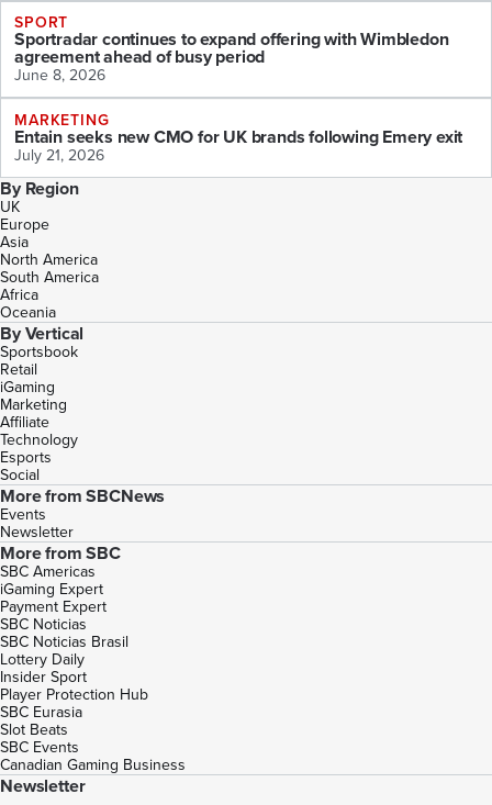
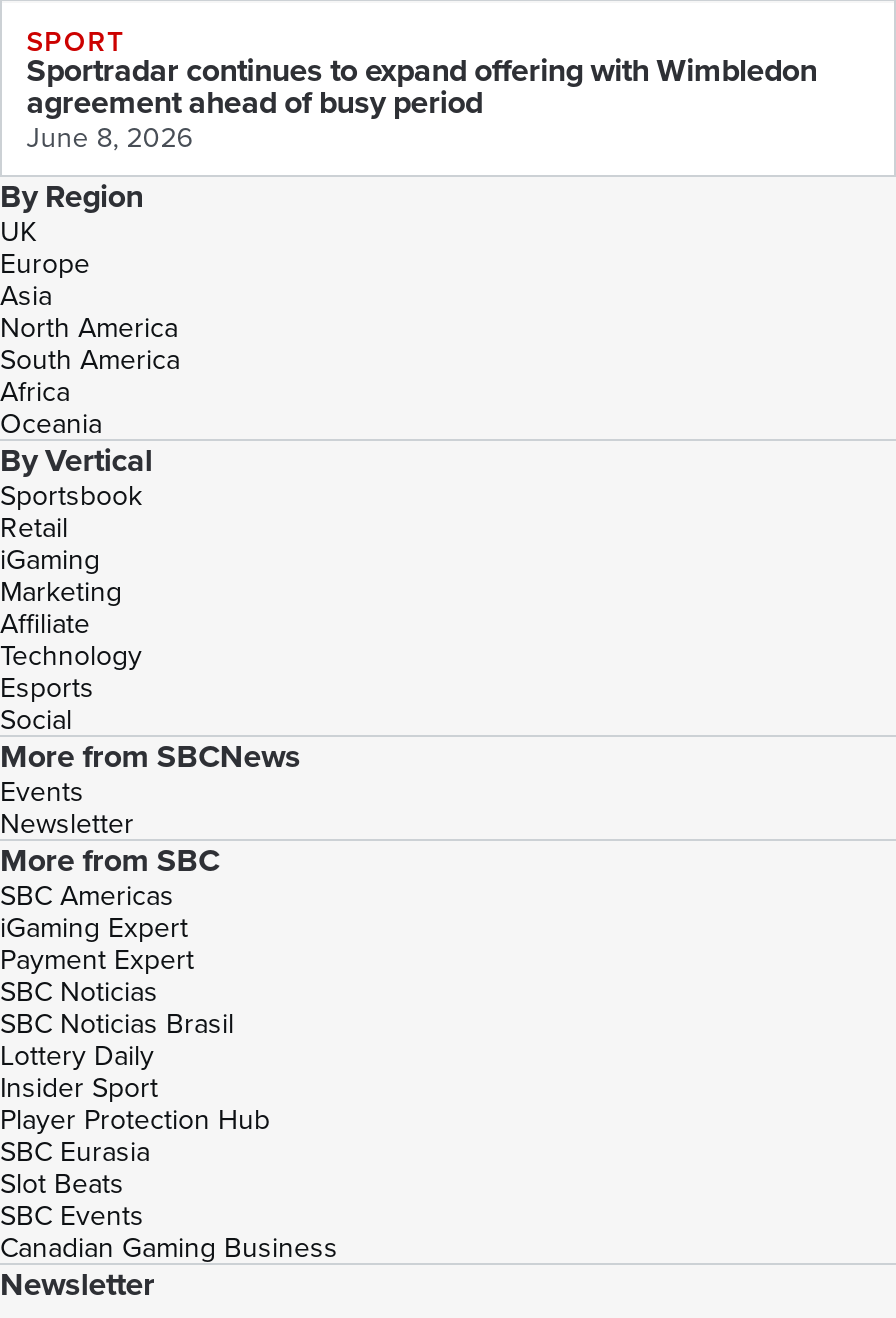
- MARKETING
- Entain seeks new CMO for UK brands following Emery exit
- July 21, 2026
